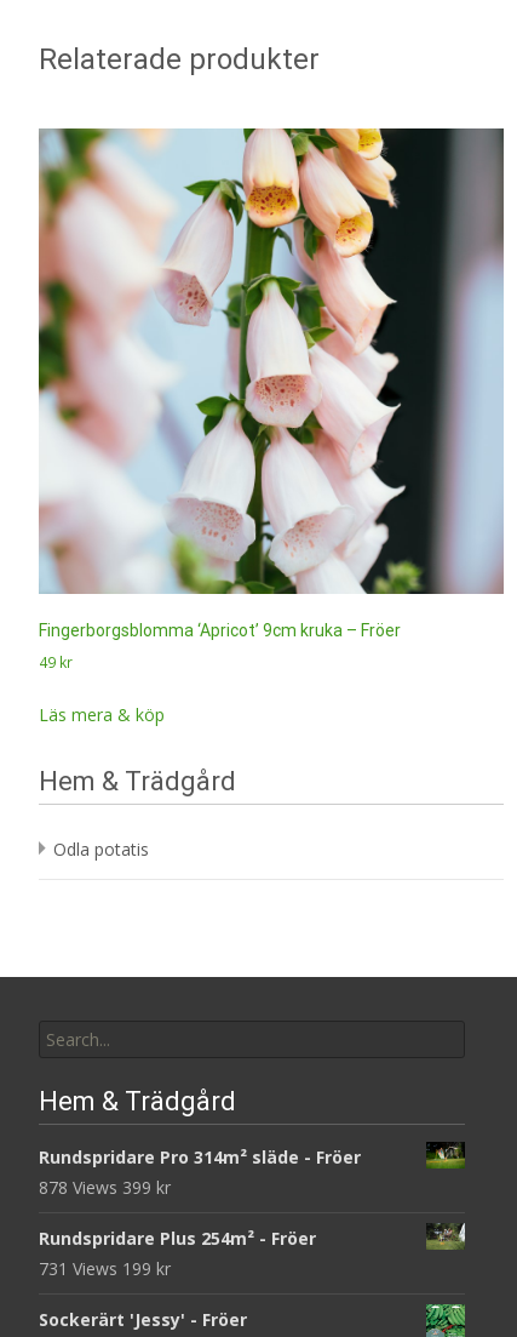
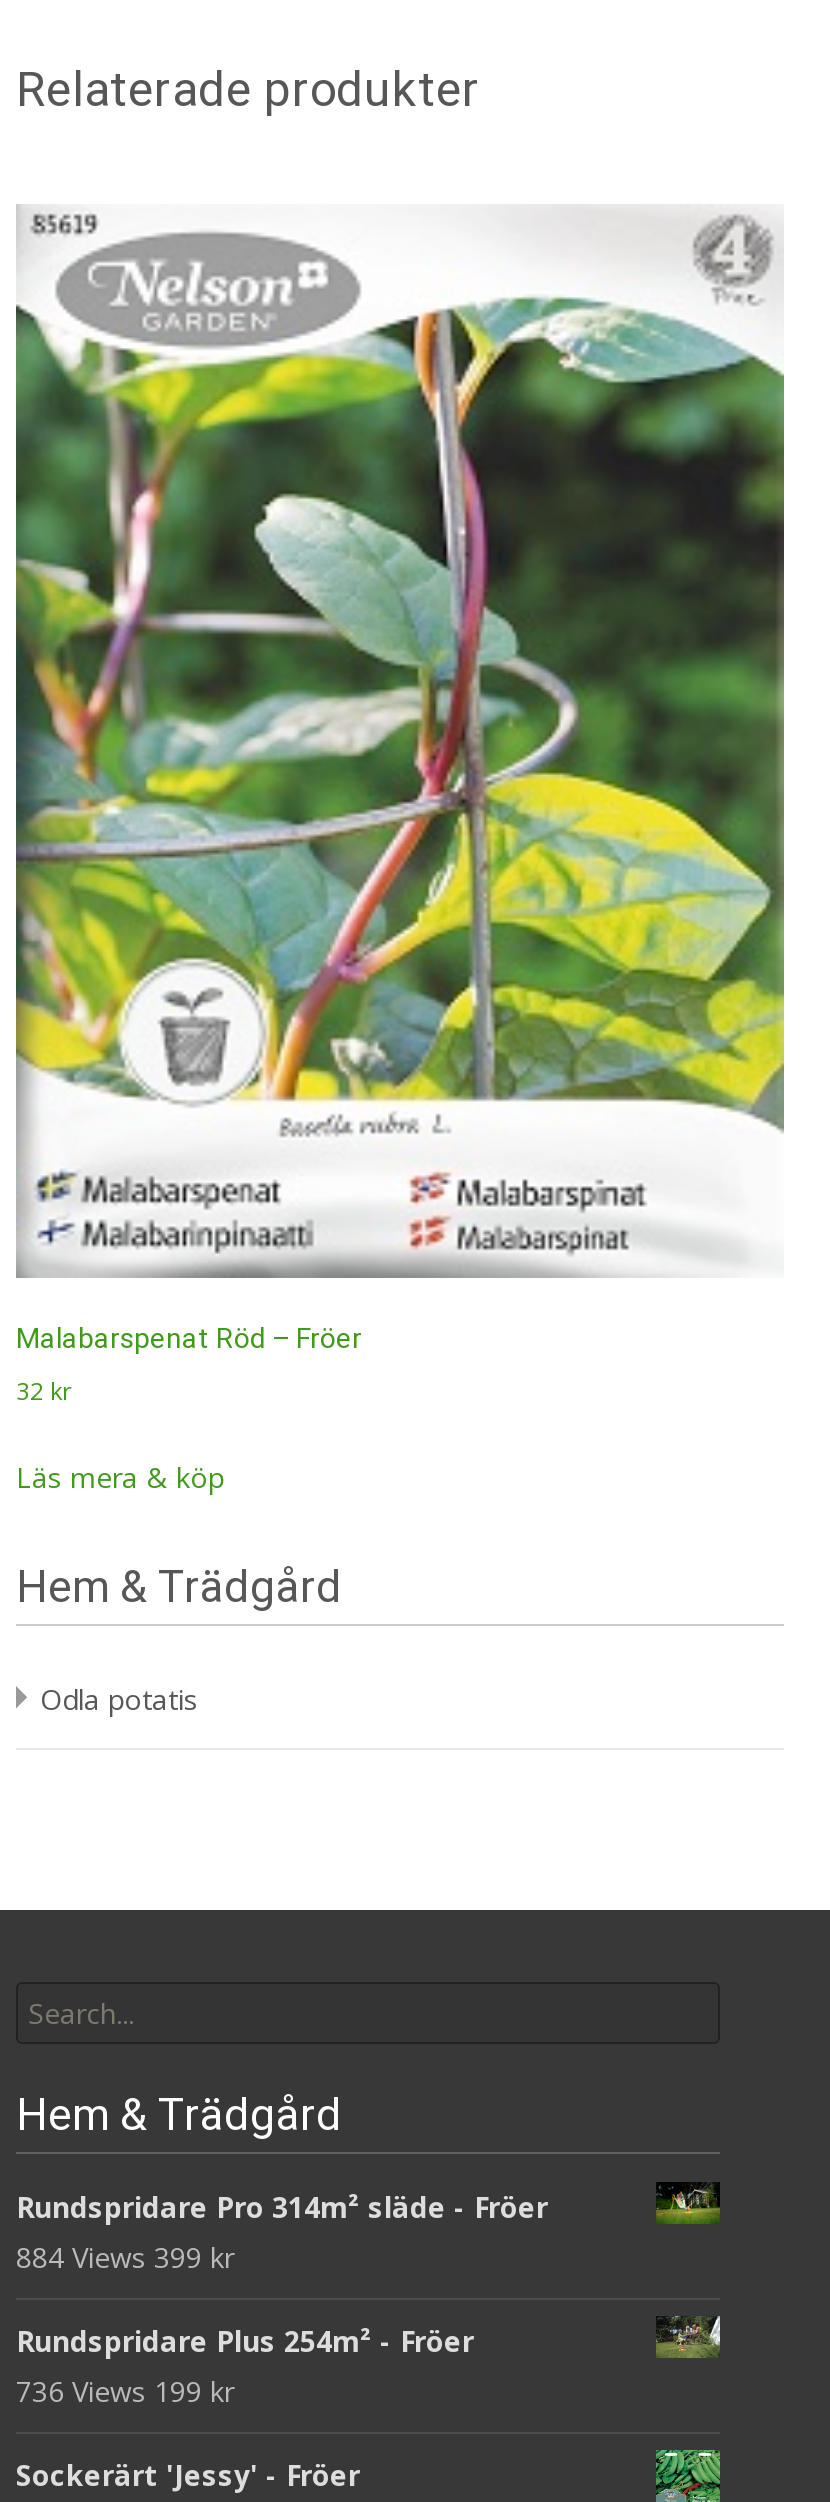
- [image]
- Fingerborgsblomma ‘Apricot’ 9cm kruka – Fröer
+ [image]
+ Malabarspenat Röd – Fröer

- 49 kr
+ 32 kr

- 878 Views 399 kr
+ 884 Views 399 kr

- 731 Views 199 kr
+ 736 Views 199 kr
